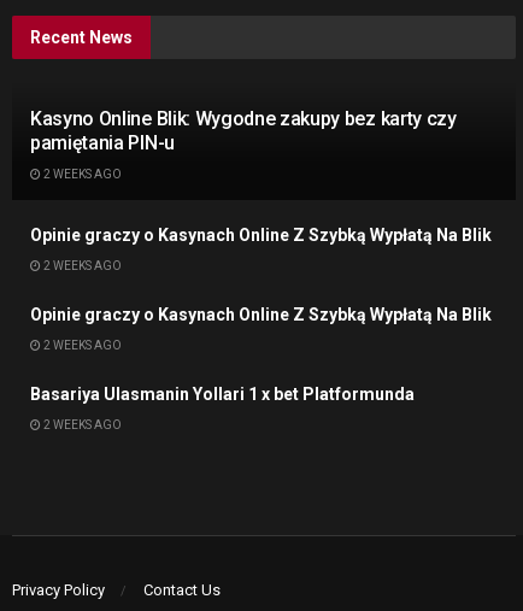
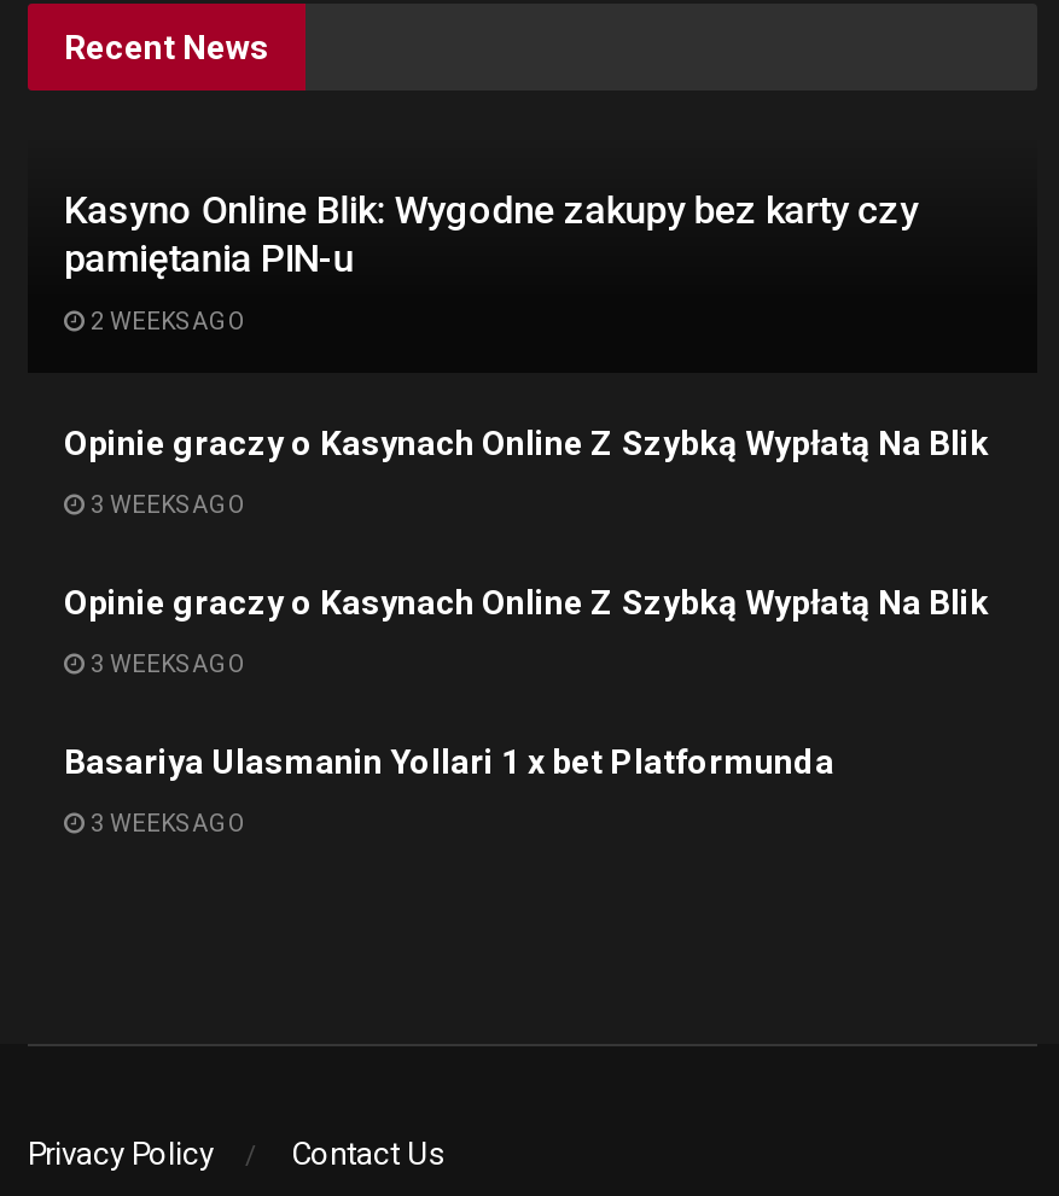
- 2 WEEKS AGO
+ 3 WEEKS AGO

- 2 WEEKS AGO
+ 3 WEEKS AGO

- 2 WEEKS AGO
+ 3 WEEKS AGO
